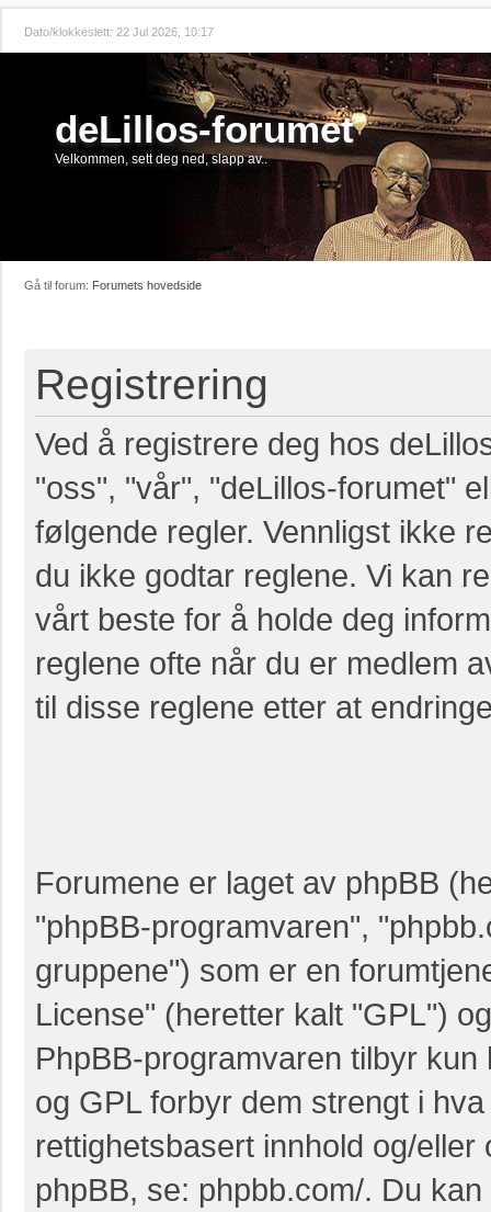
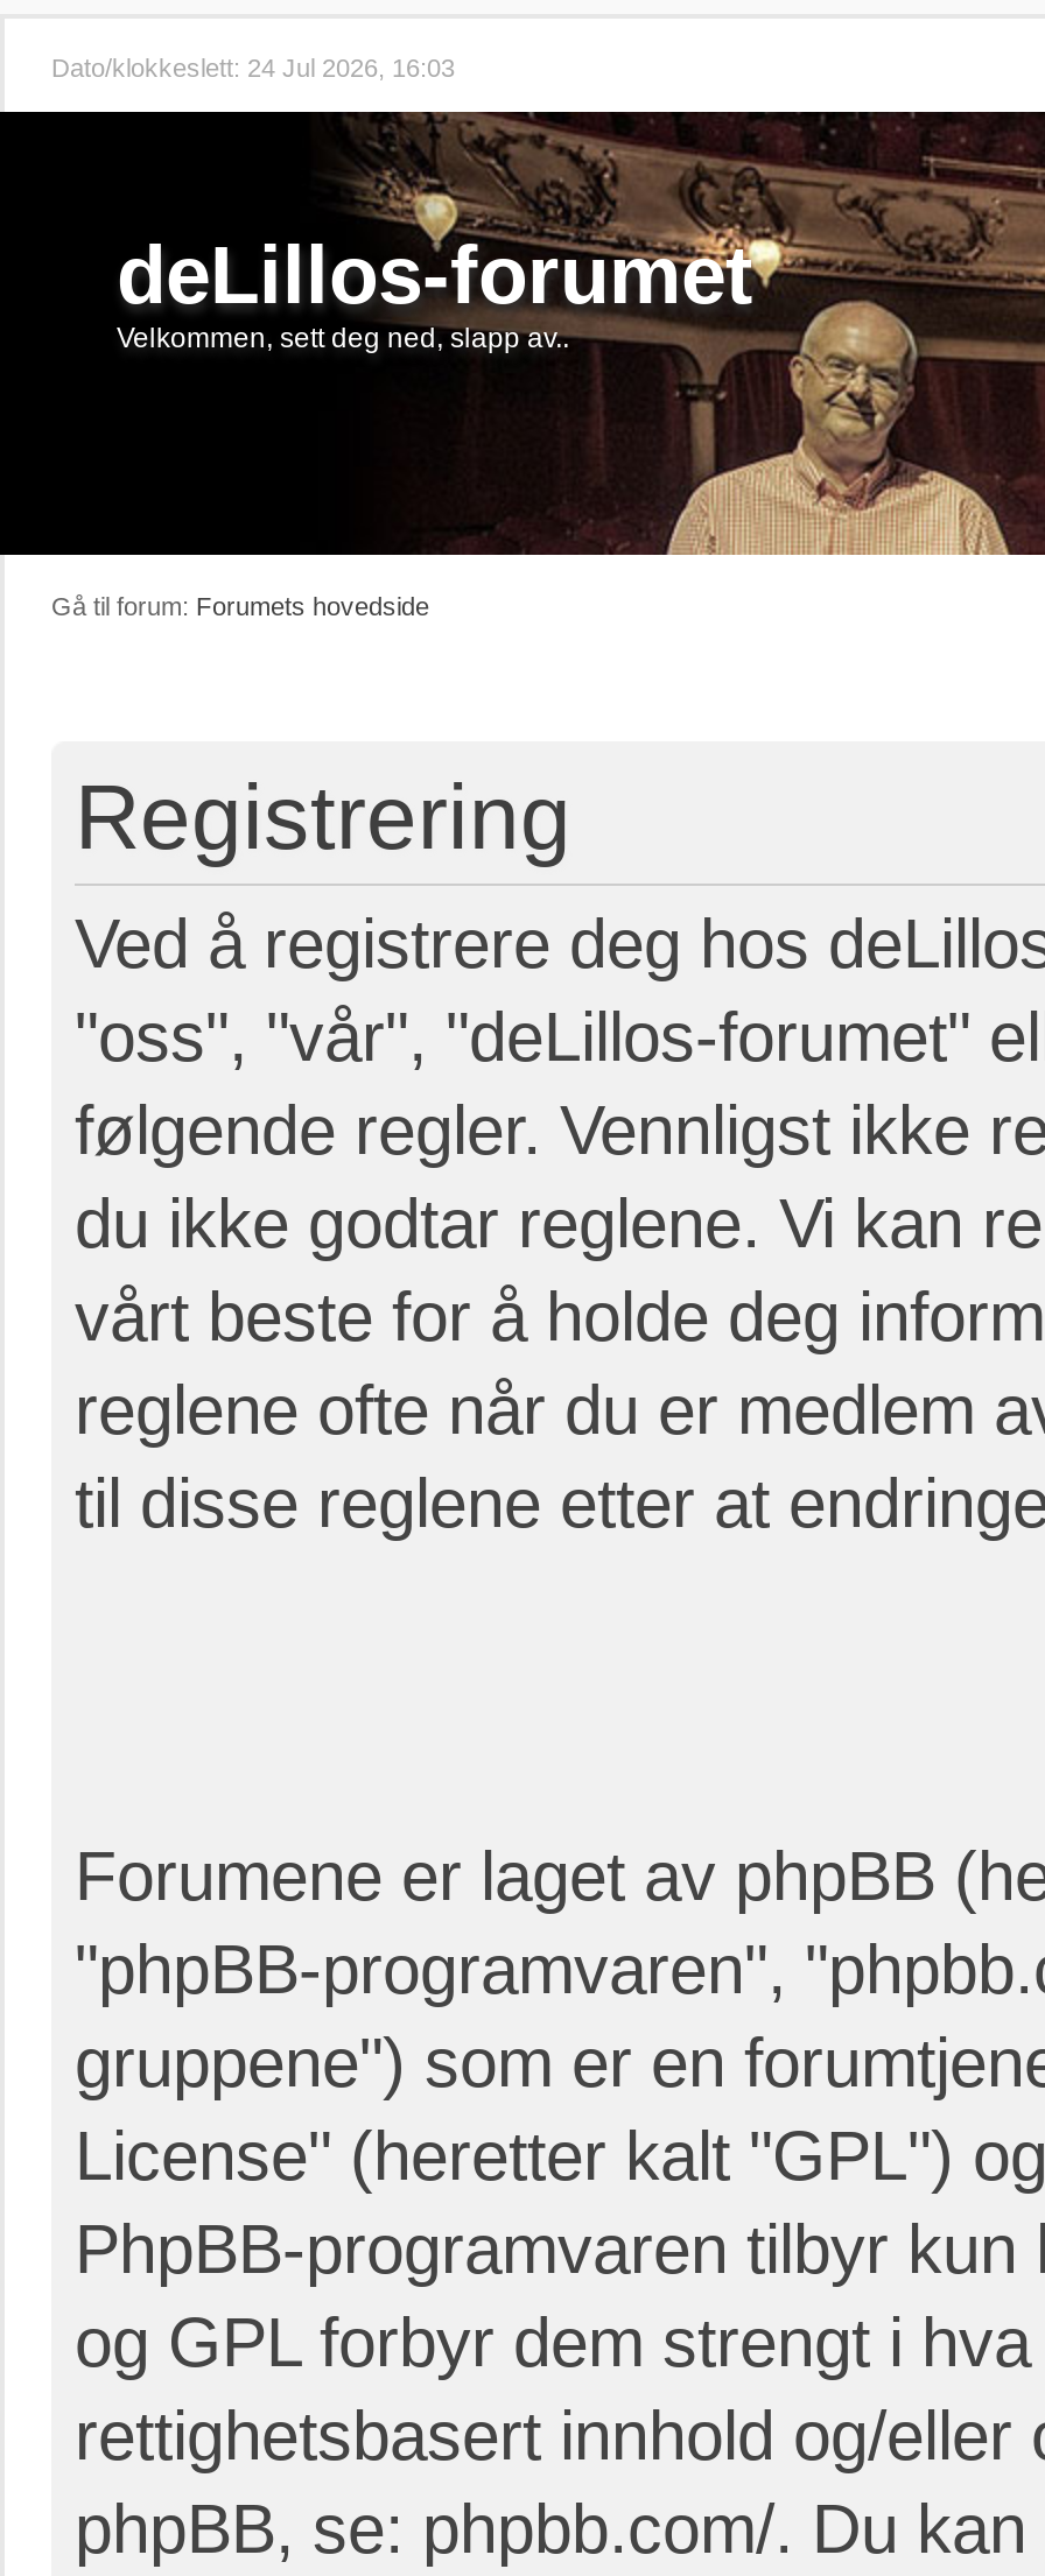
- Dato/klokkeslett: 22 Jul 2026, 10:17
+ Dato/klokkeslett: 24 Jul 2026, 16:03
